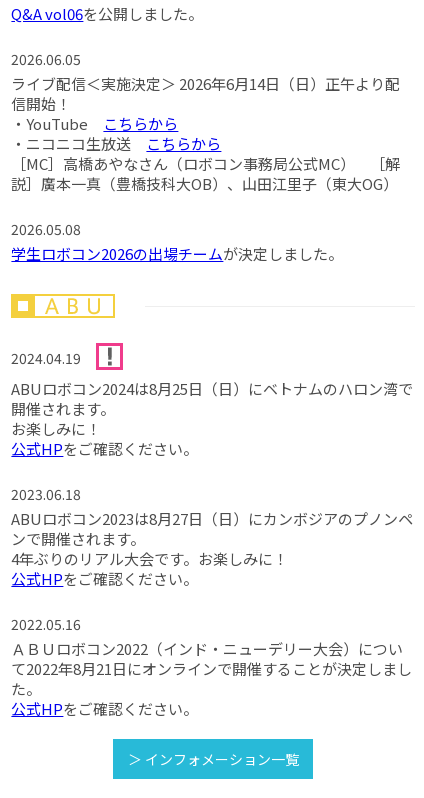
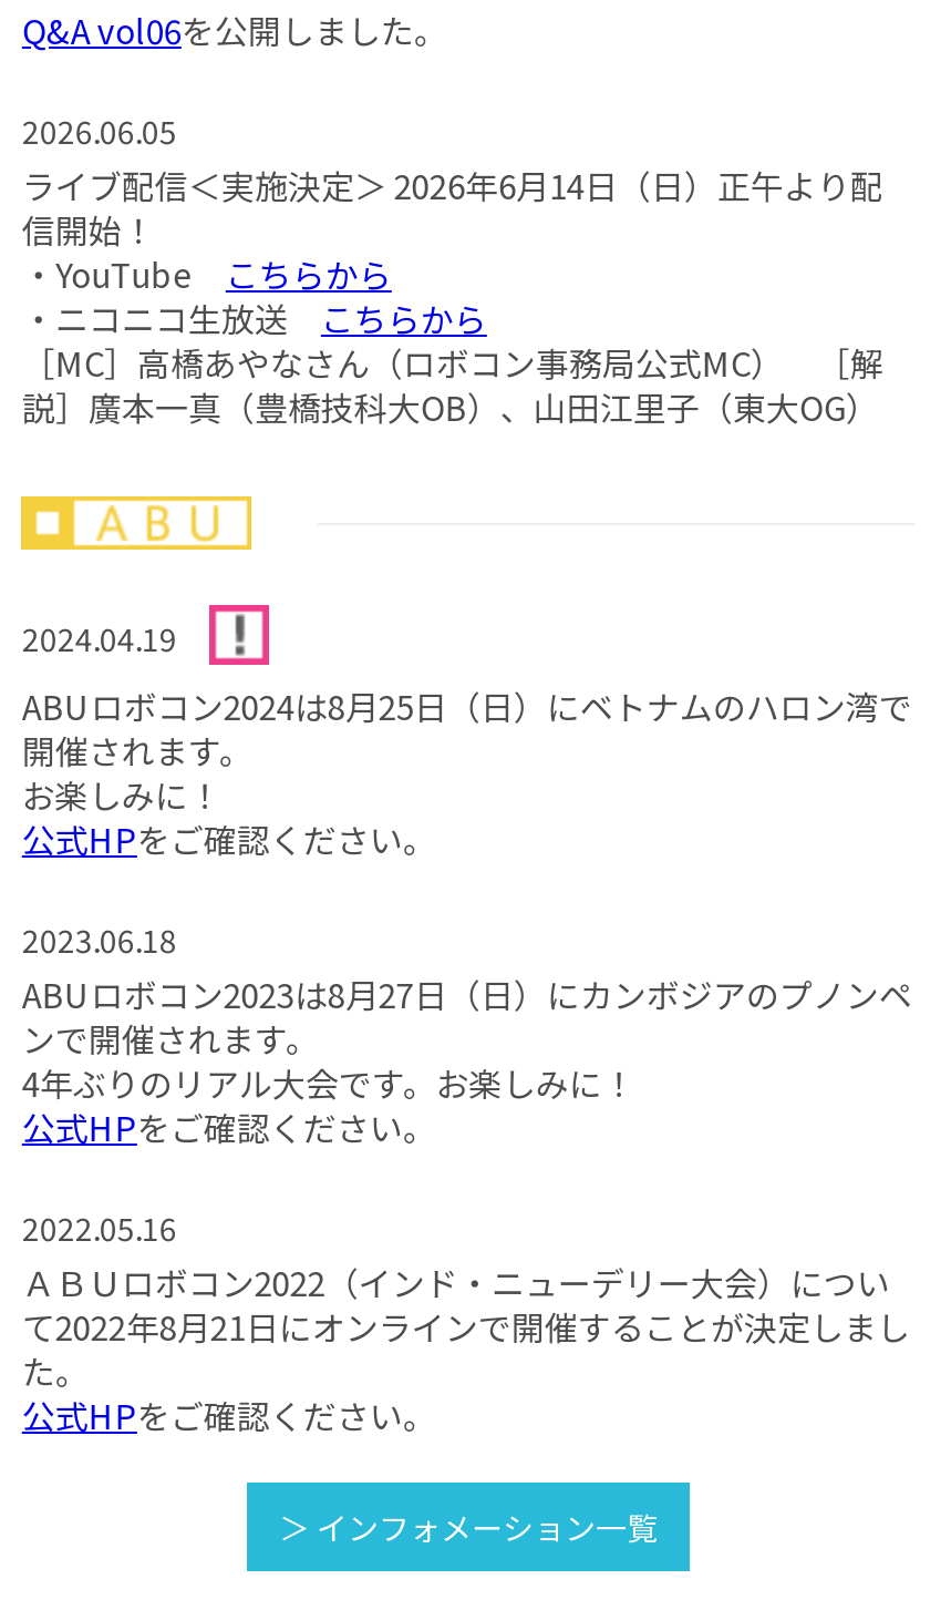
- 2026.05.08
- 学生ロボコン2026の出場チームが決定しました。
